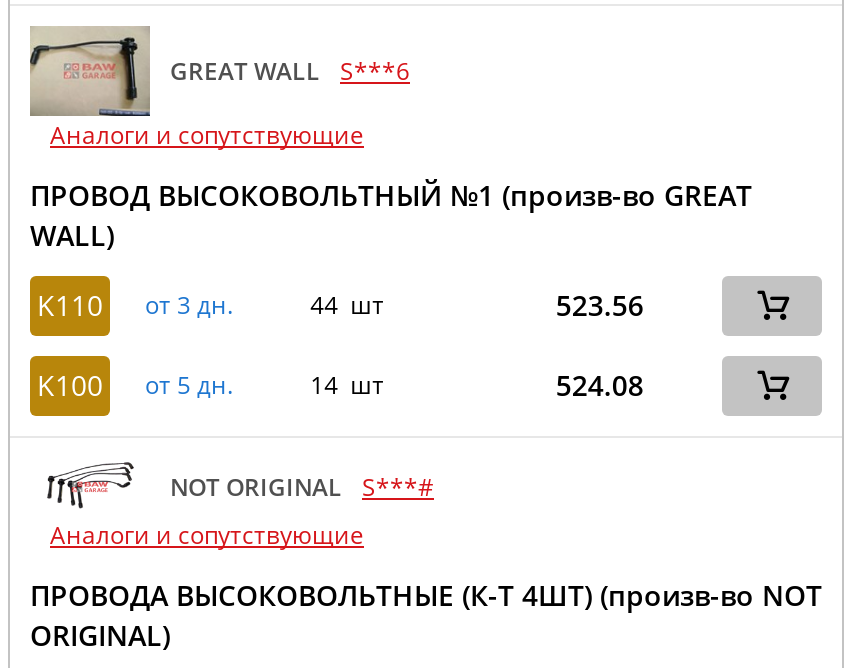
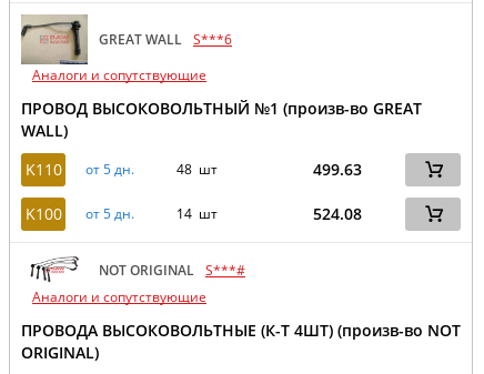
- K110 от 3 дн.
+ K110 от 5 дн.

- 44 шт
+ 48 шт

- 523.56
+ 499.63
